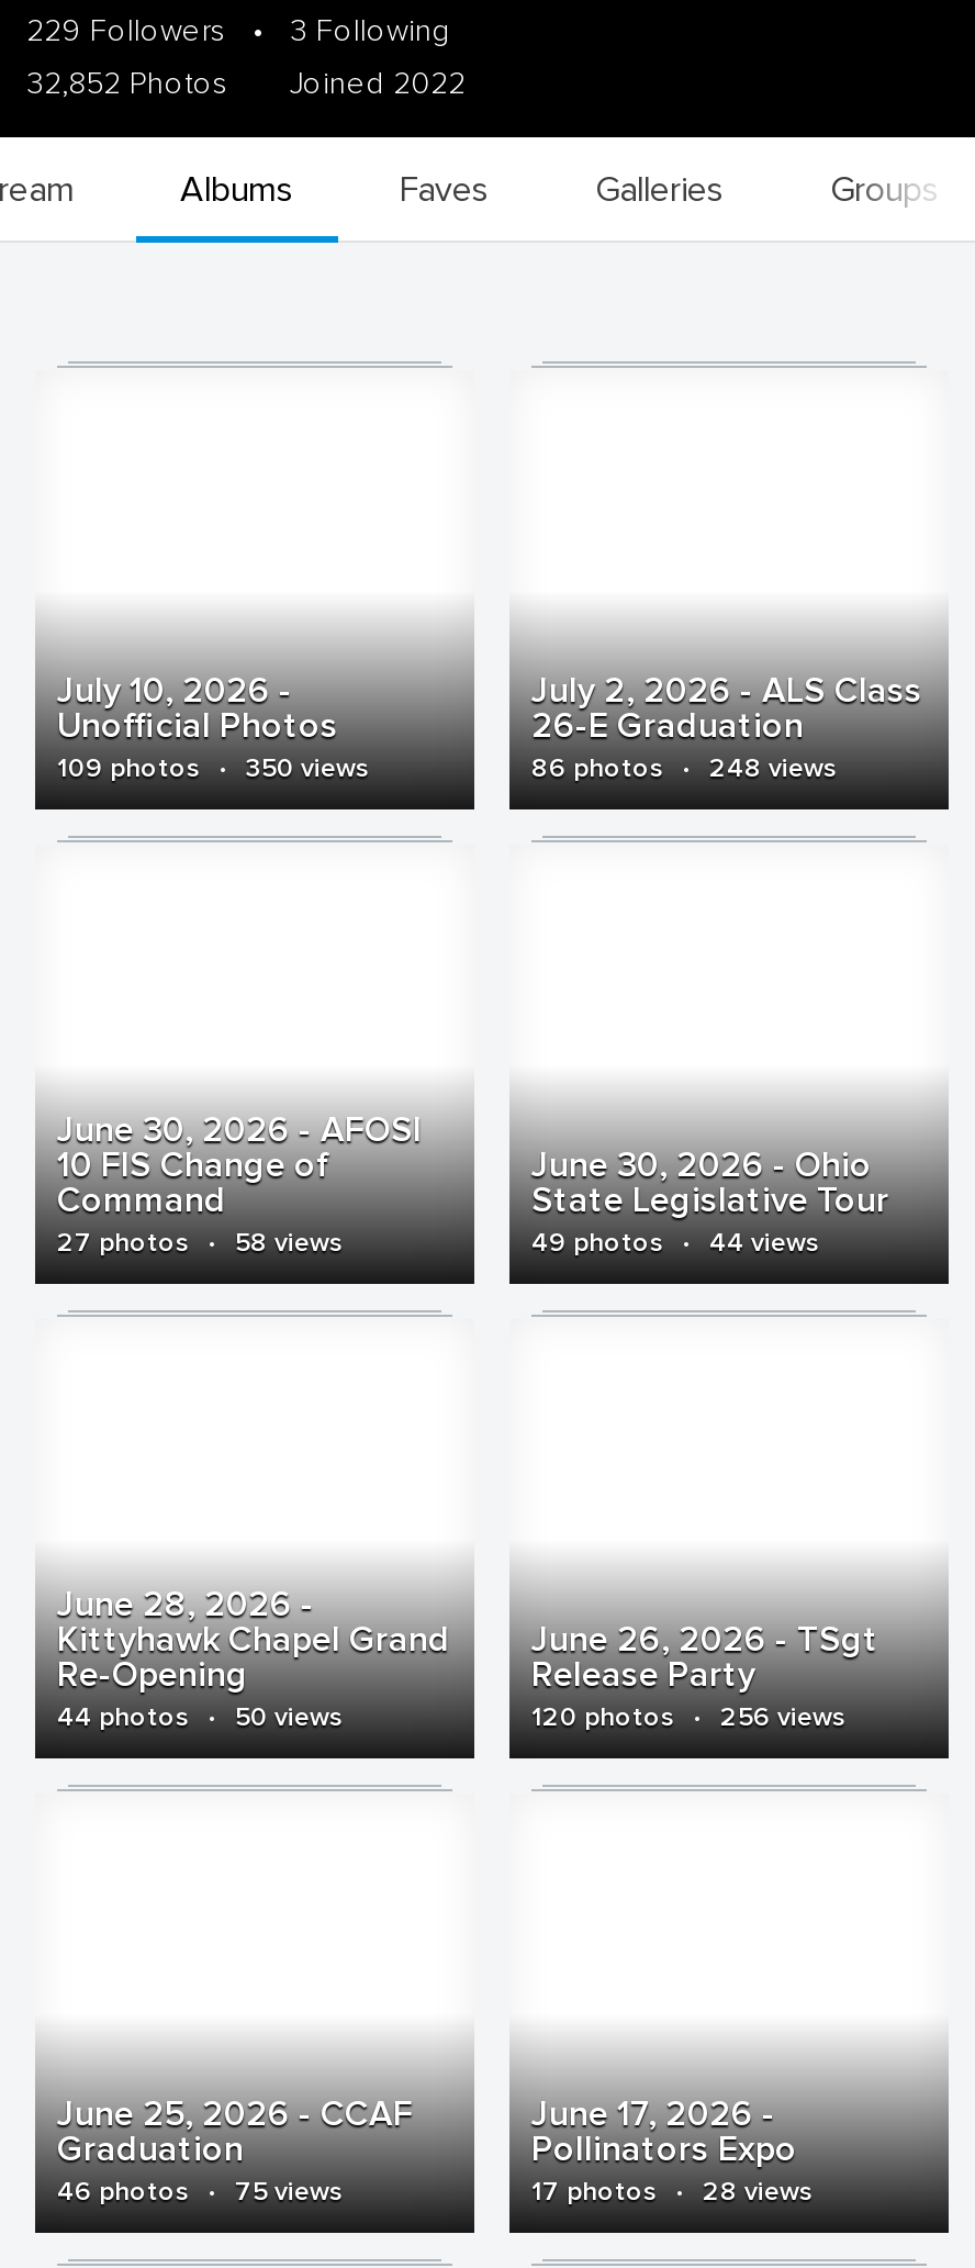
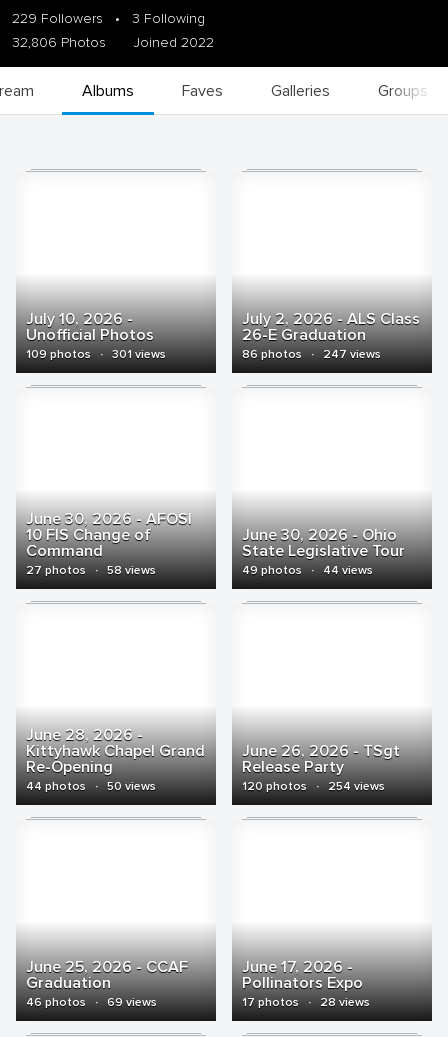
- 32,852 Photos Joined 2022
+ 32,806 Photos Joined 2022

- 109 photos · 350 views
+ 109 photos · 301 views

- 86 photos · 248 views
+ 86 photos · 247 views

- 120 photos · 256 views
+ 120 photos · 254 views

- 46 photos · 75 views
+ 46 photos · 69 views
